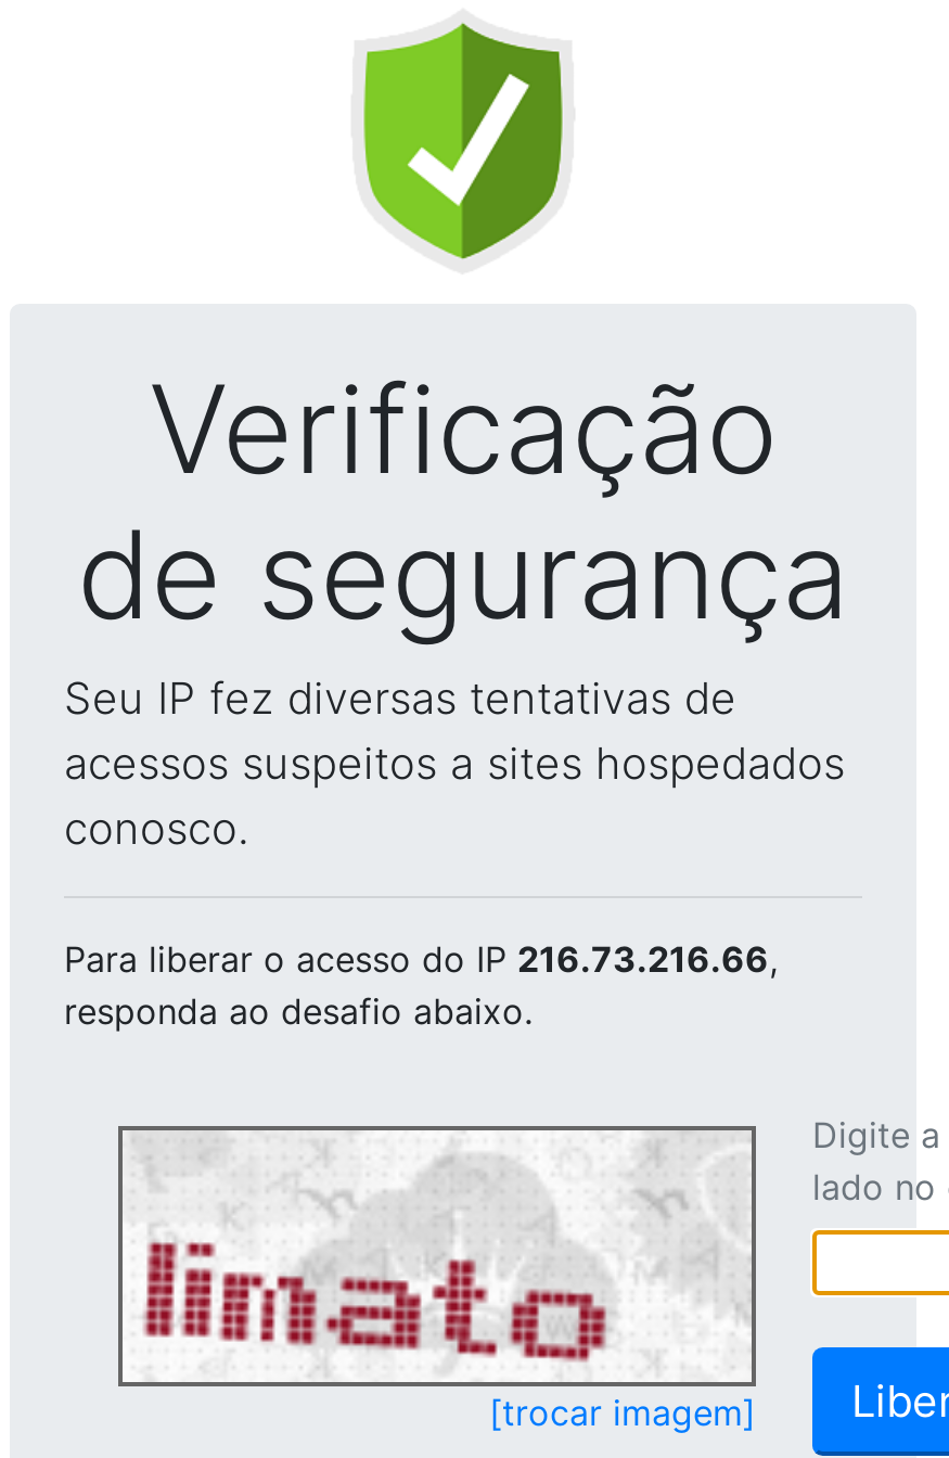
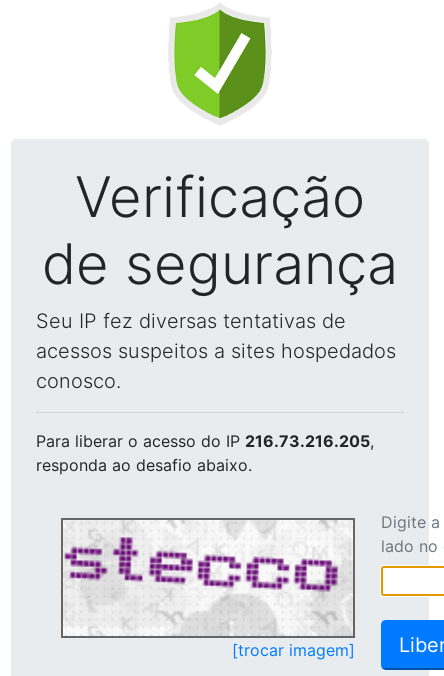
- Para liberar o acesso do IP 216.73.216.66,
+ Para liberar o acesso do IP 216.73.216.205,

- [image]
+ [image]
